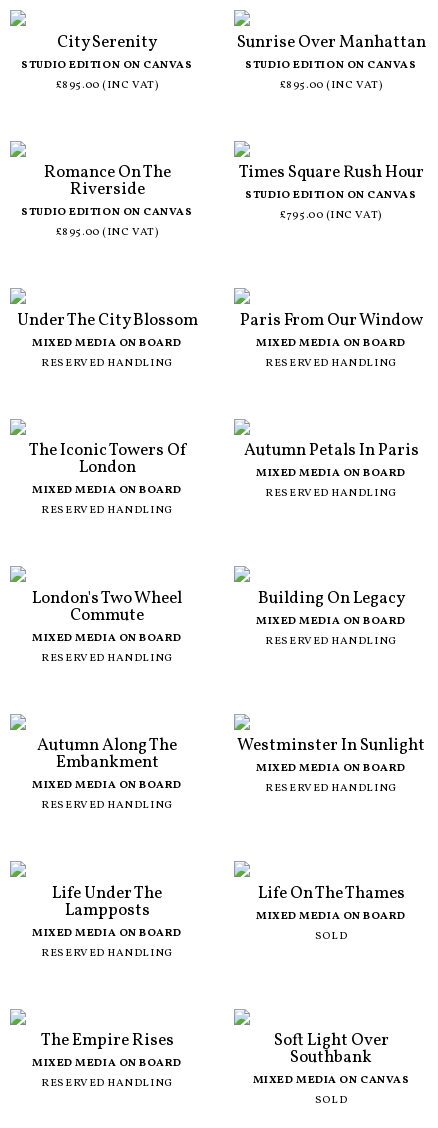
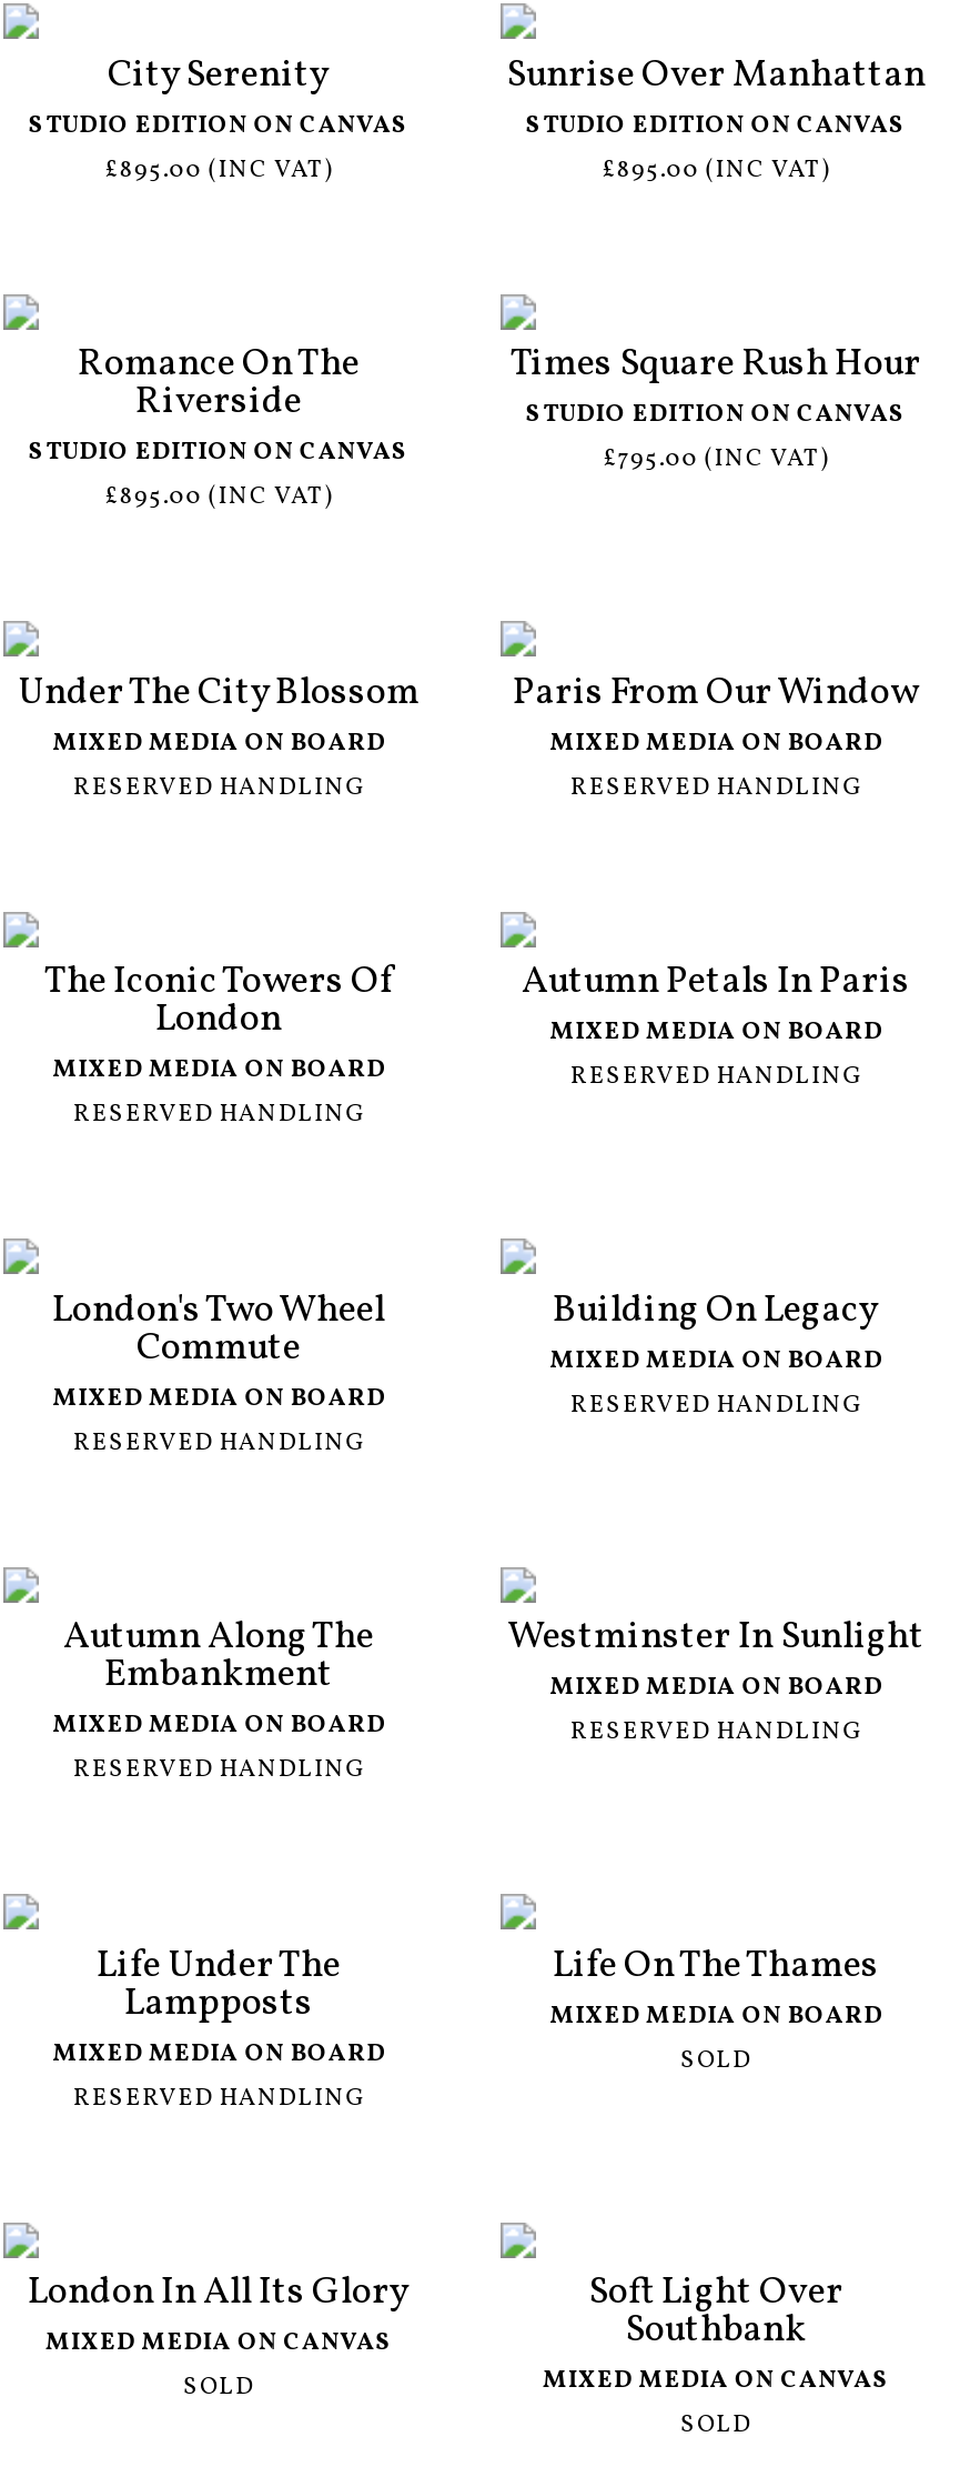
- The Empire Rises
- MIXED MEDIA ON BOARD
- RESERVED HANDLING
+ London In All Its Glory
+ MIXED MEDIA ON CANVAS
+ SOLD
